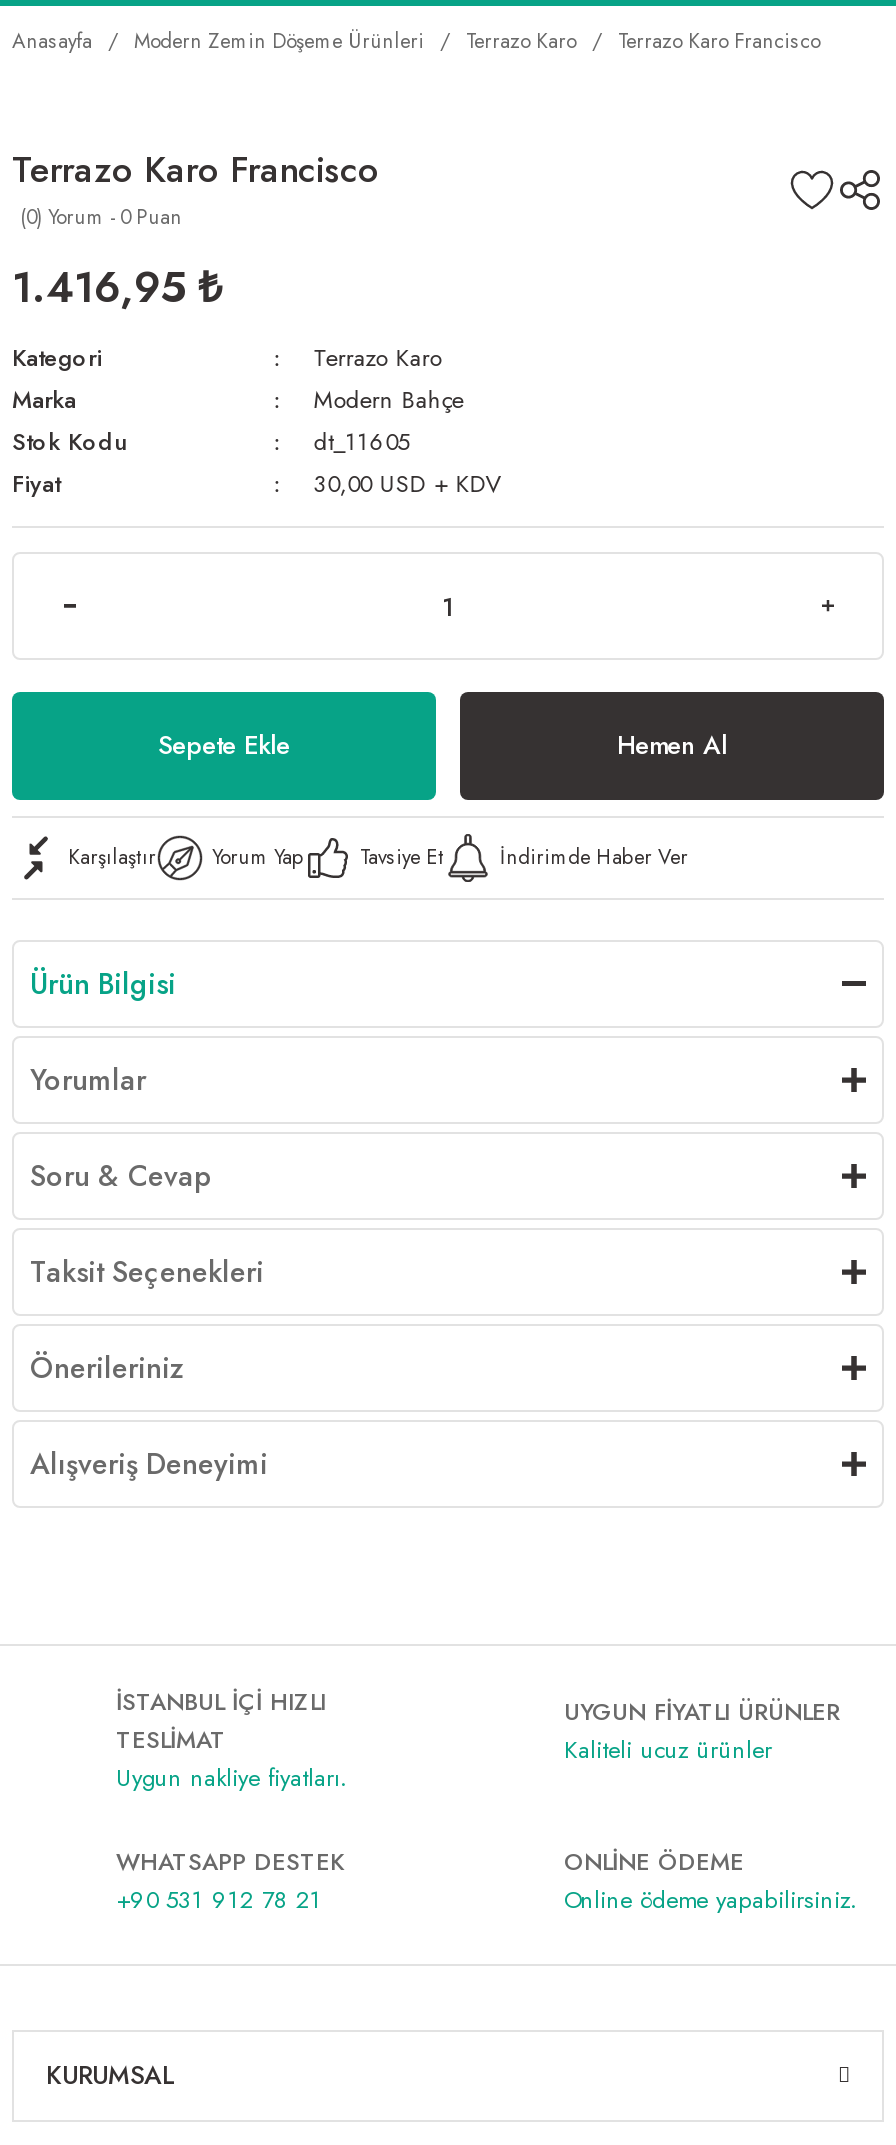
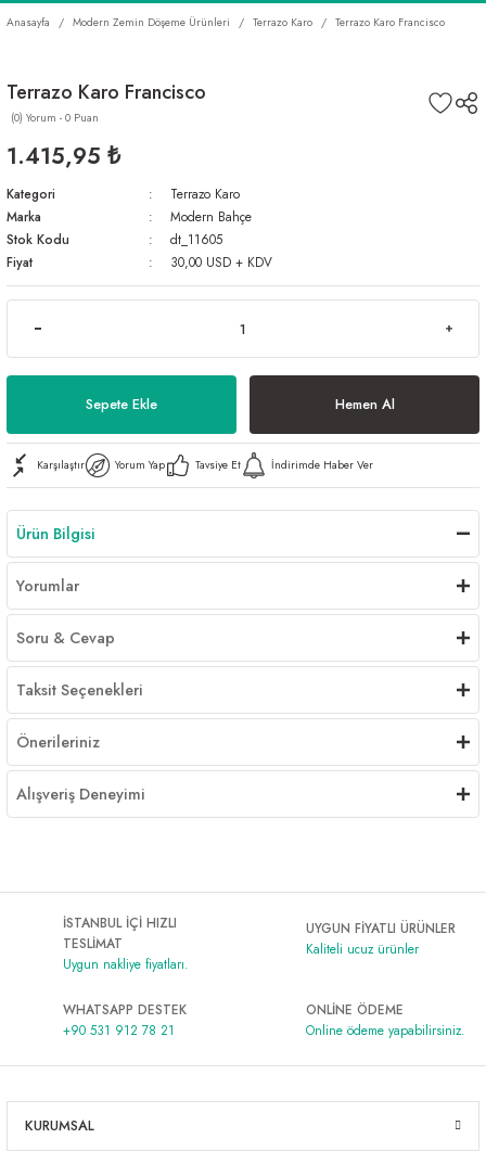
- 1.416,95 ₺
+ 1.415,95 ₺
